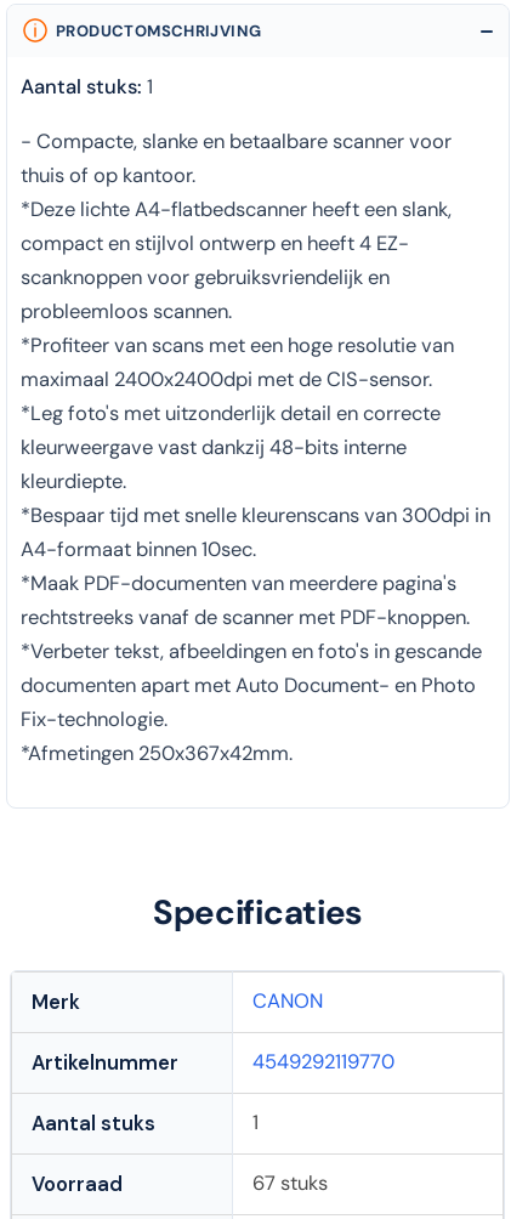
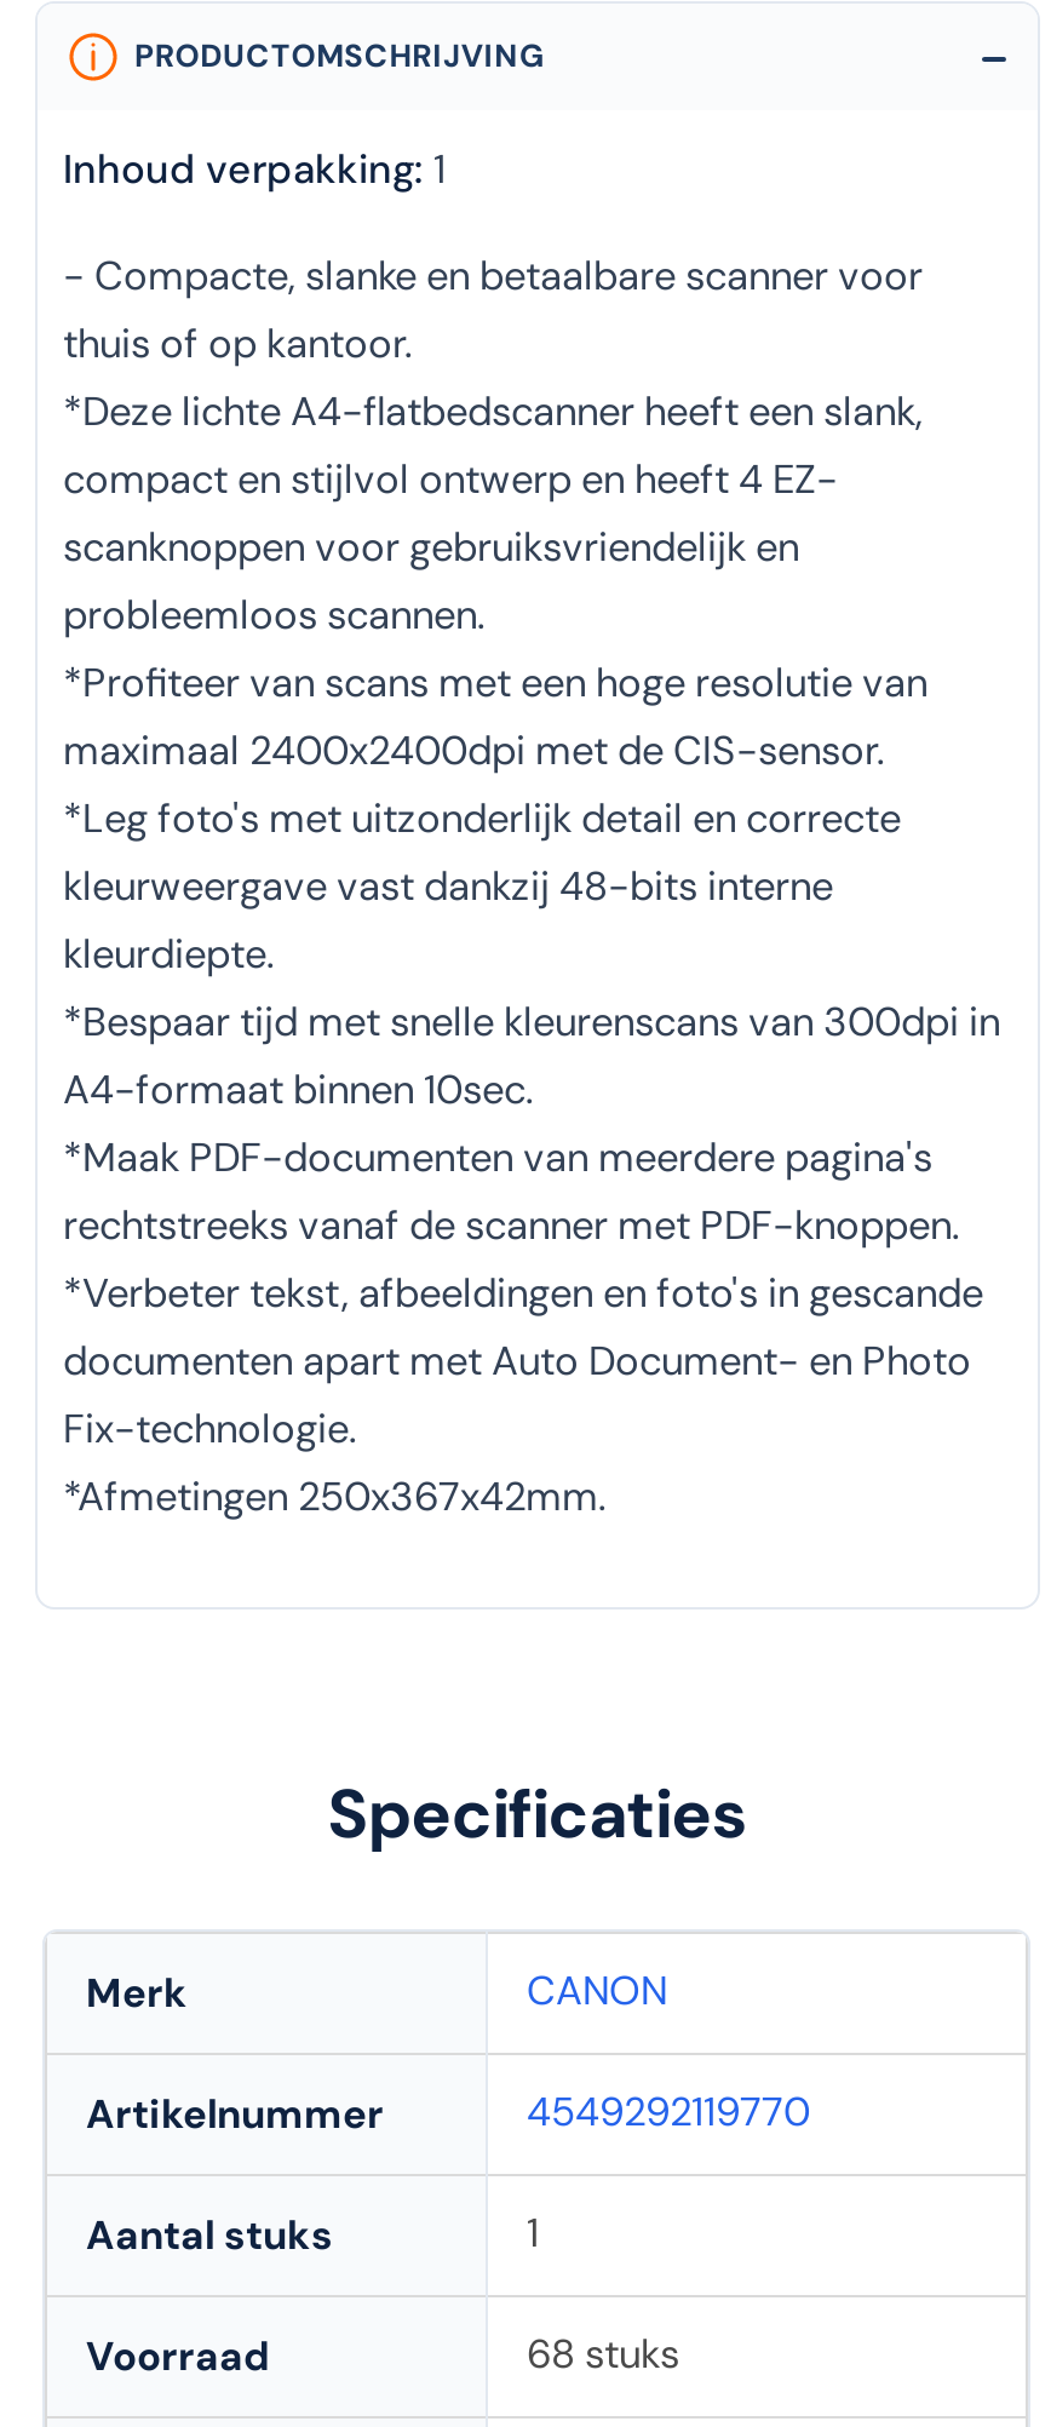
- Aantal stuks: 1
+ Inhoud verpakking: 1

- 67 stuks
+ 68 stuks
